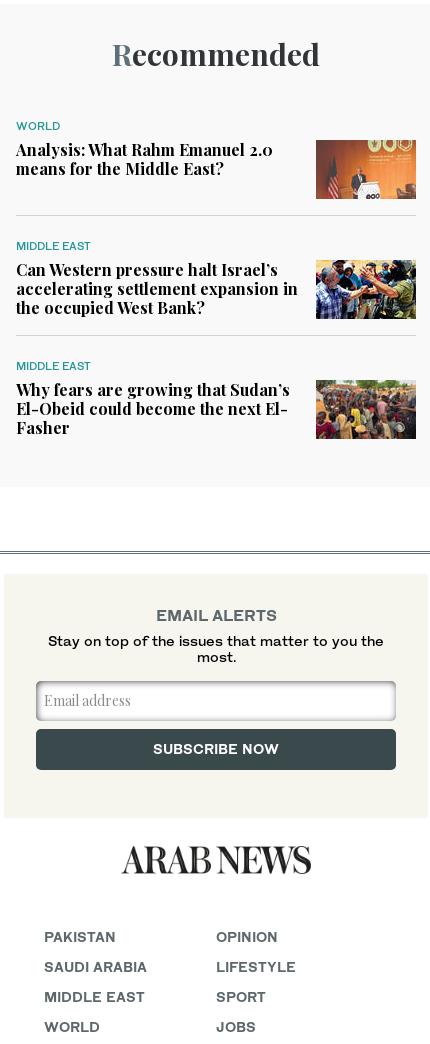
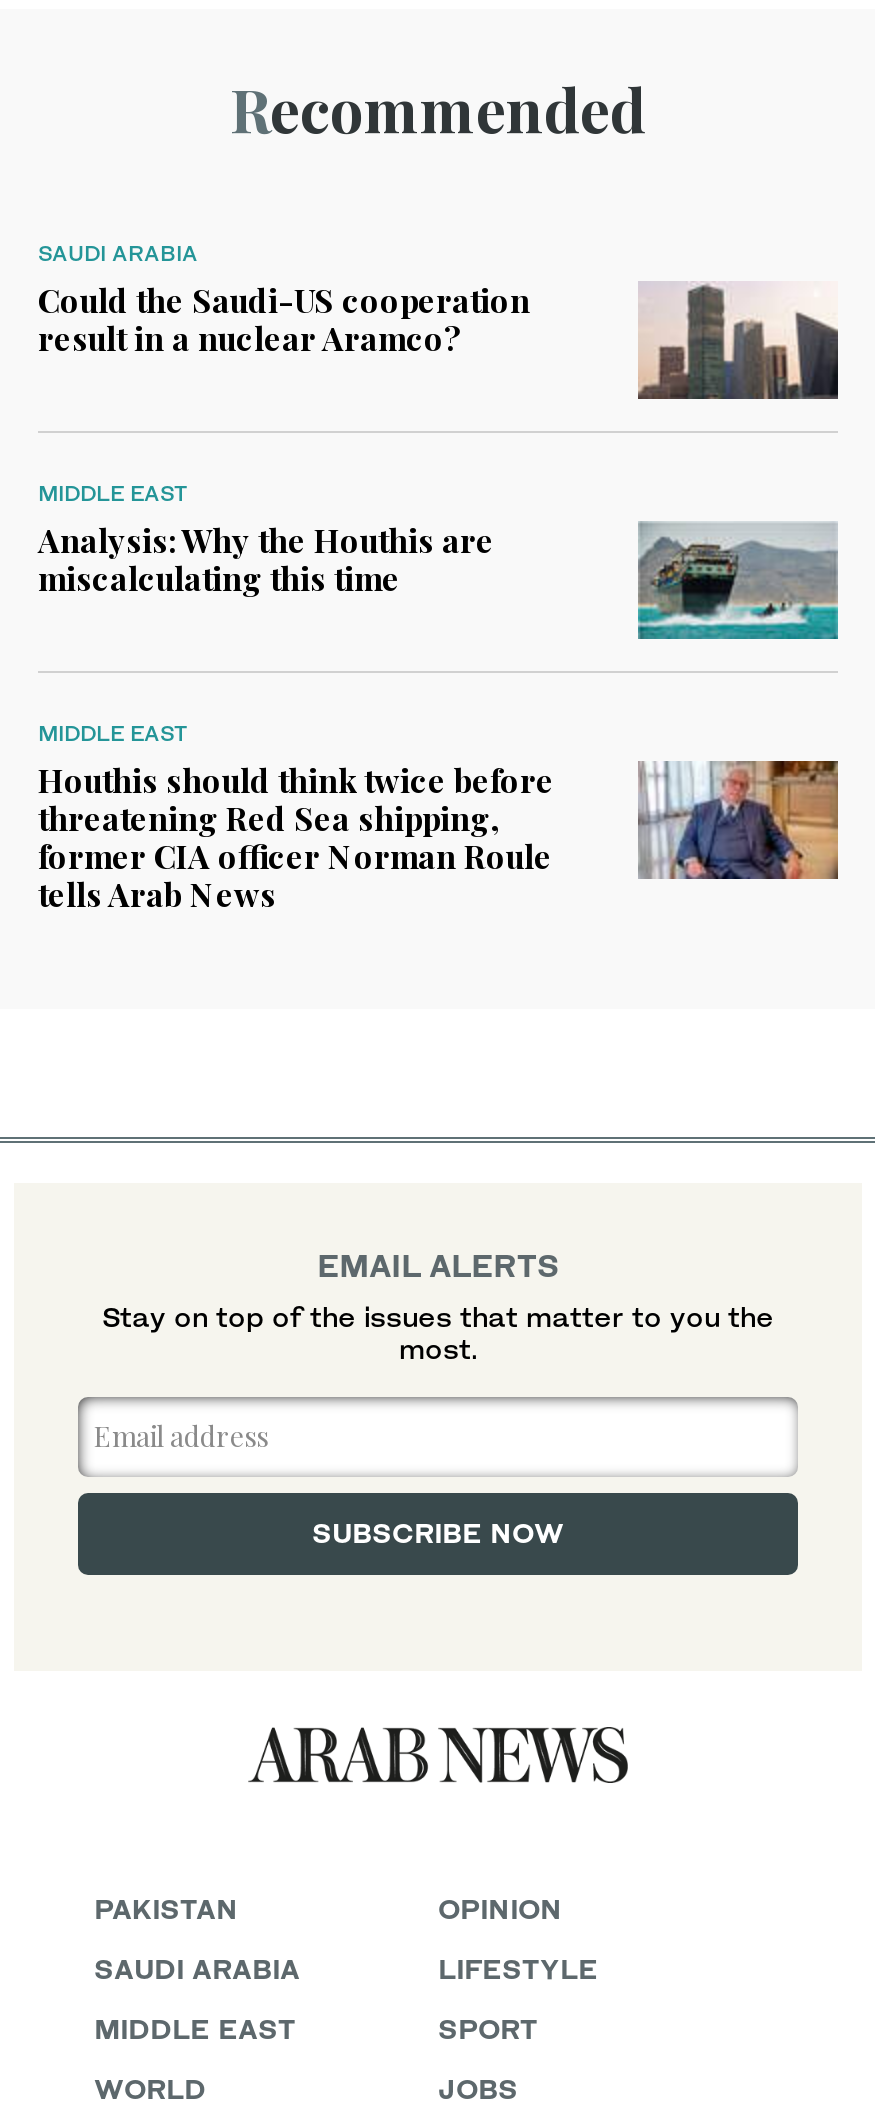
- WORLD
- Analysis: What Rahm Emanuel 2.0
- means for the Middle East?
+ SAUDI ARABIA
+ Could the Saudi-US cooperation
+ result in a nuclear Aramco?

- [image]
+ [image]

- Can Western pressure halt Israel’s
- accelerating settlement expansion in
- the occupied West Bank?
+ Analysis: Why the Houthis are
+ miscalculating this time

- [image]
+ [image]

- Why fears are growing that Sudan’s
- El-Obeid could become the next El-
- Fasher
+ Houthis should think twice before
+ threatening Red Sea shipping,
+ former CIA officer Norman Roule
+ tells Arab News

- [image]
+ [image]
